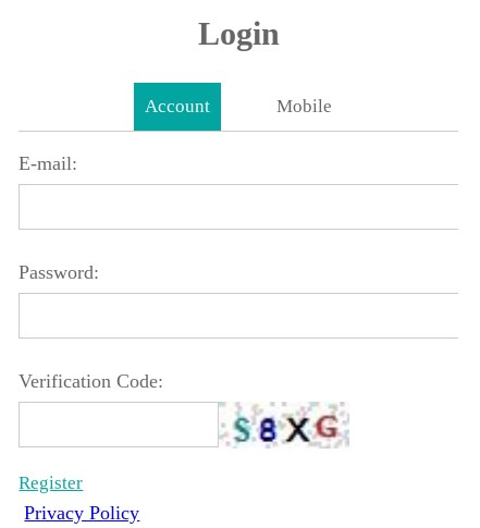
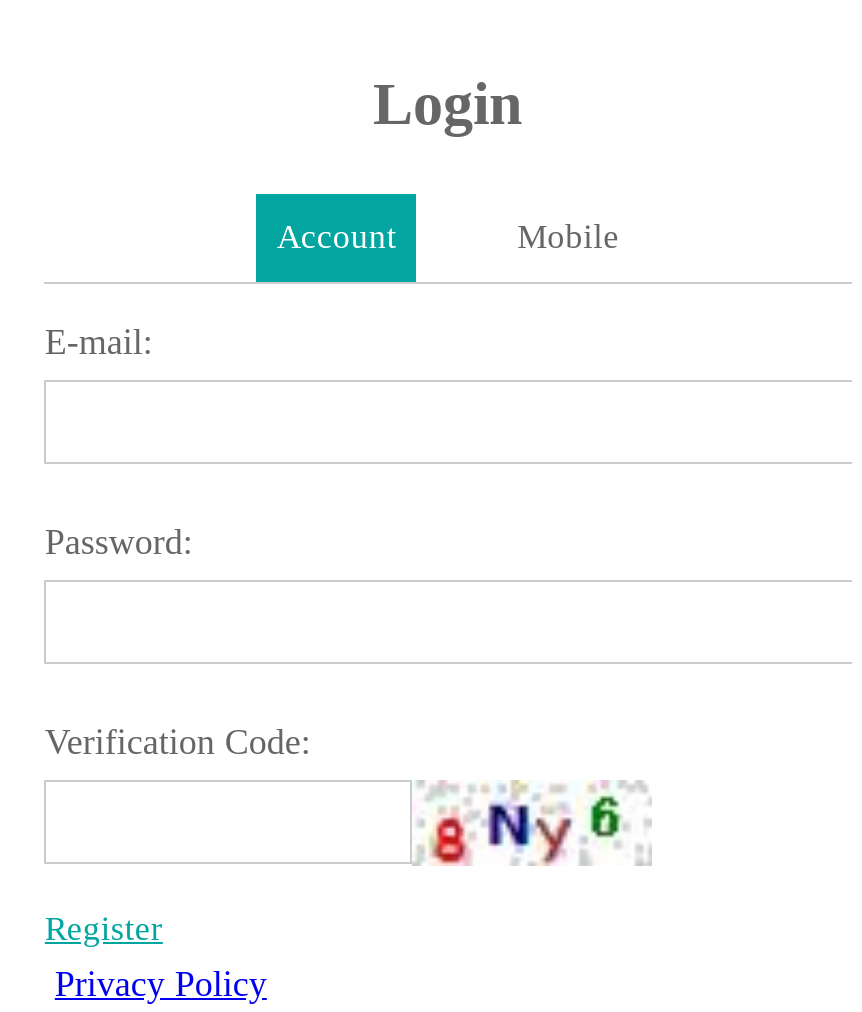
- [image]
+ [image]
